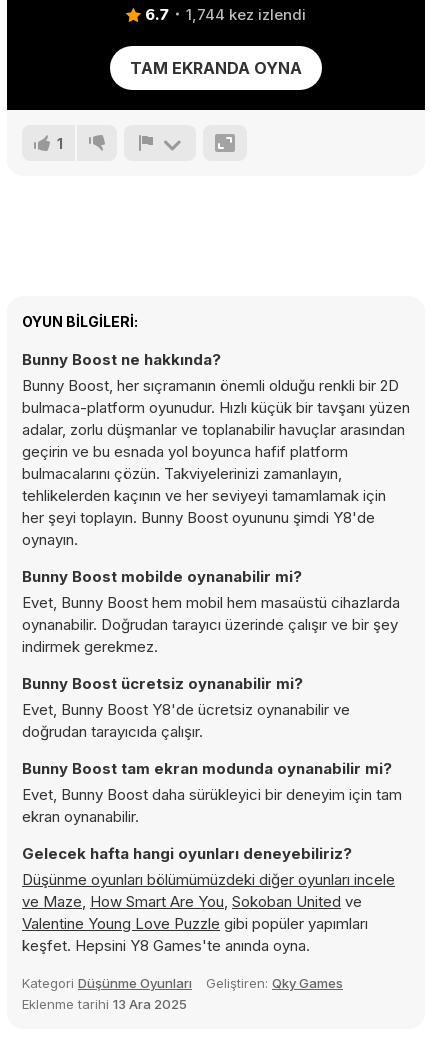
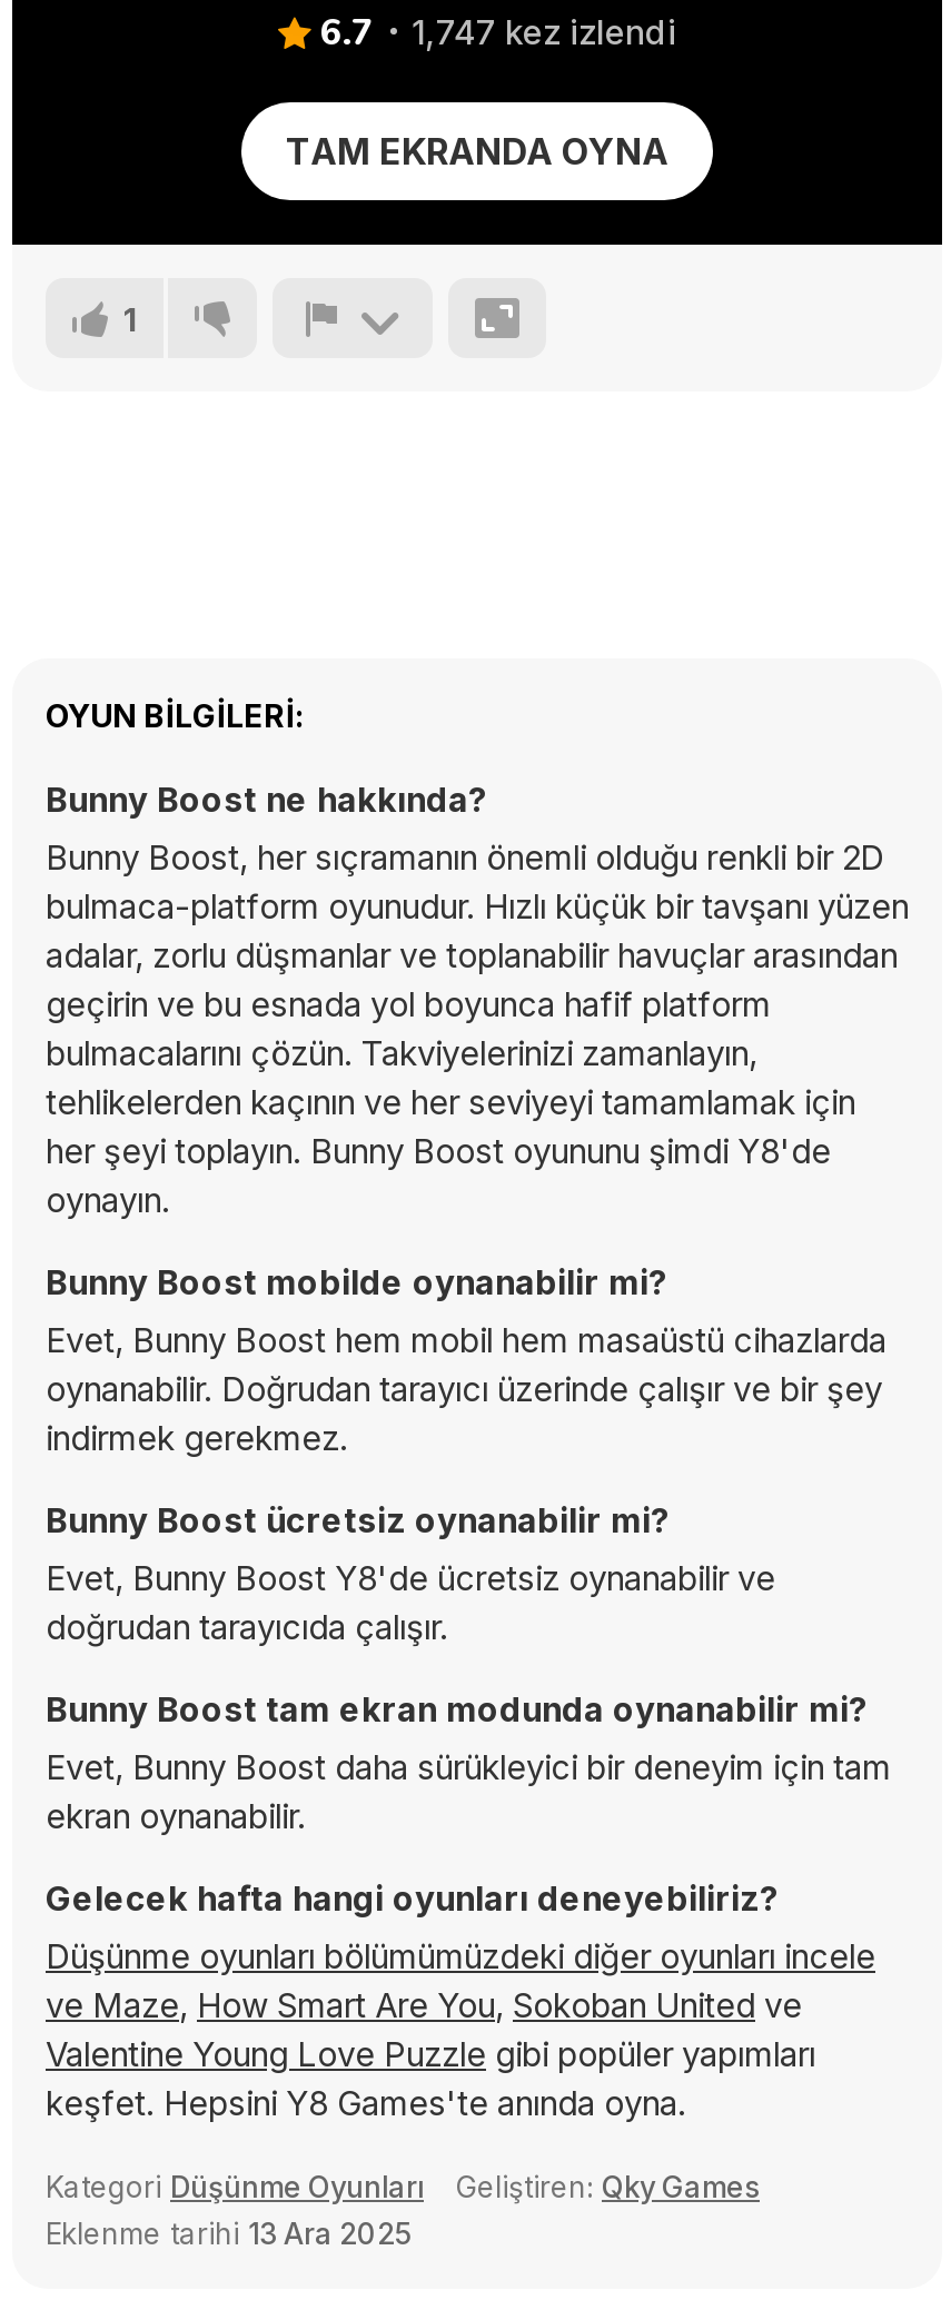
- 6.7 1,744 kez izlendi
+ 6.7 1,747 kez izlendi
